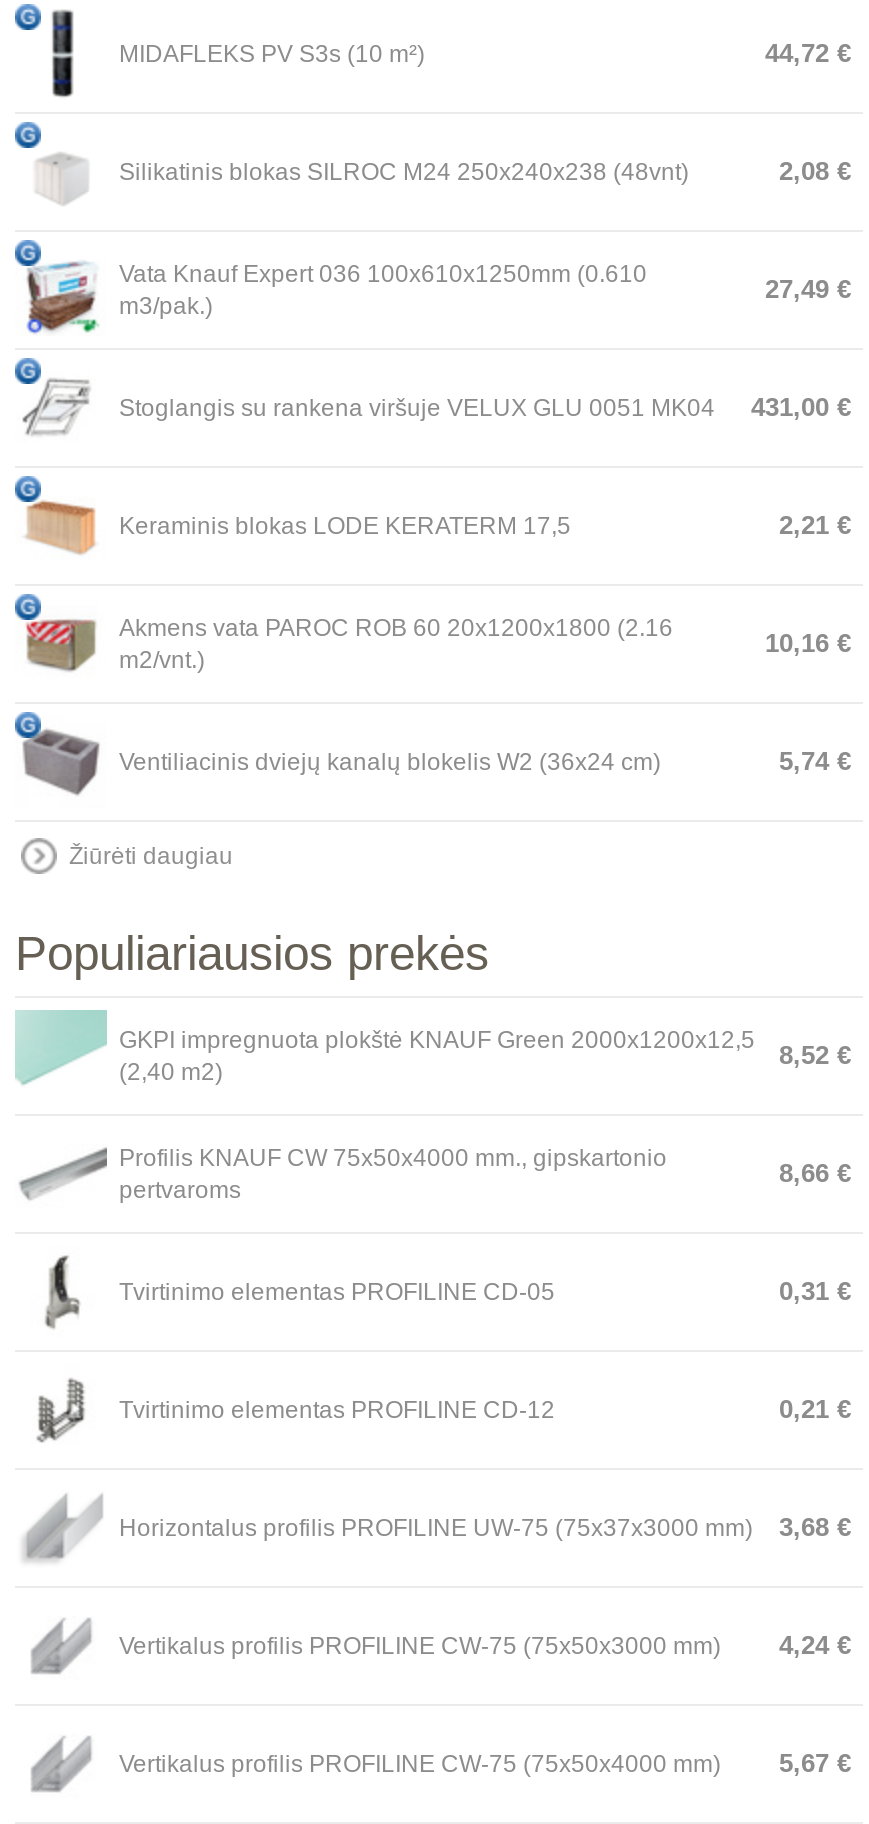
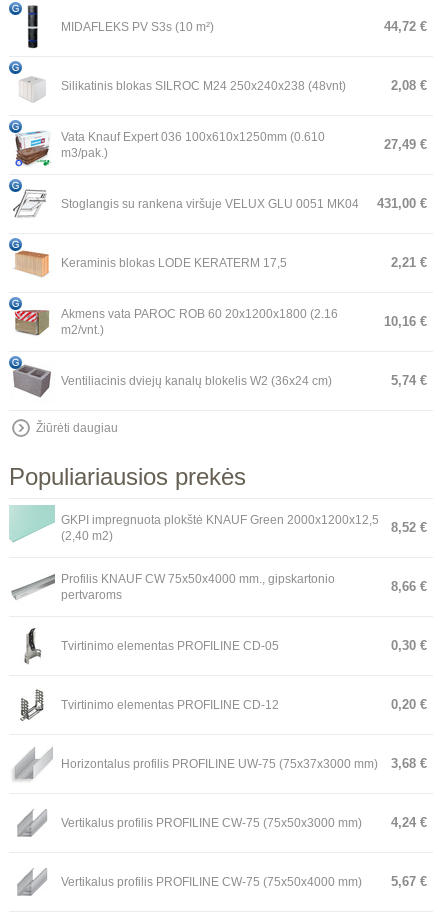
- 0,31 €
+ 0,30 €

- 0,21 €
+ 0,20 €
